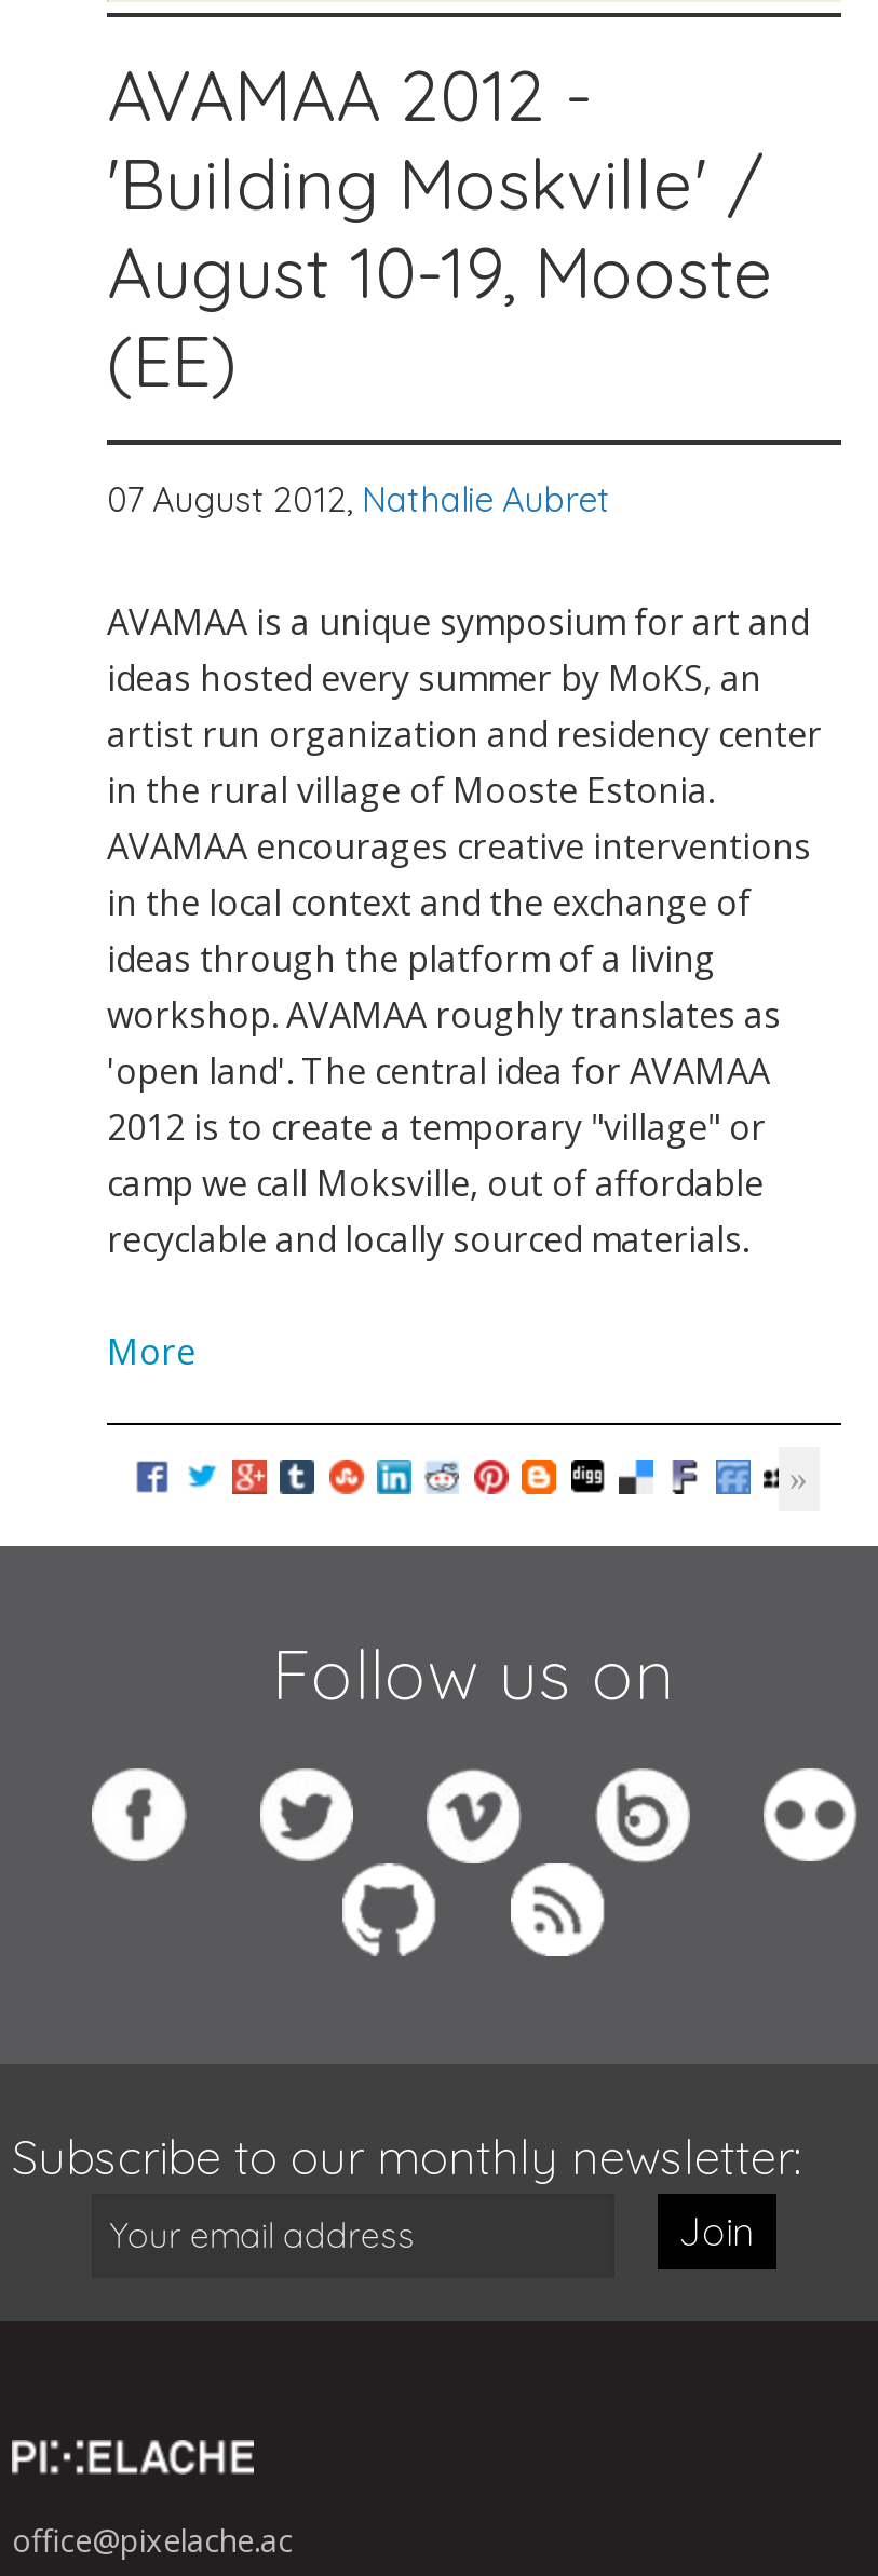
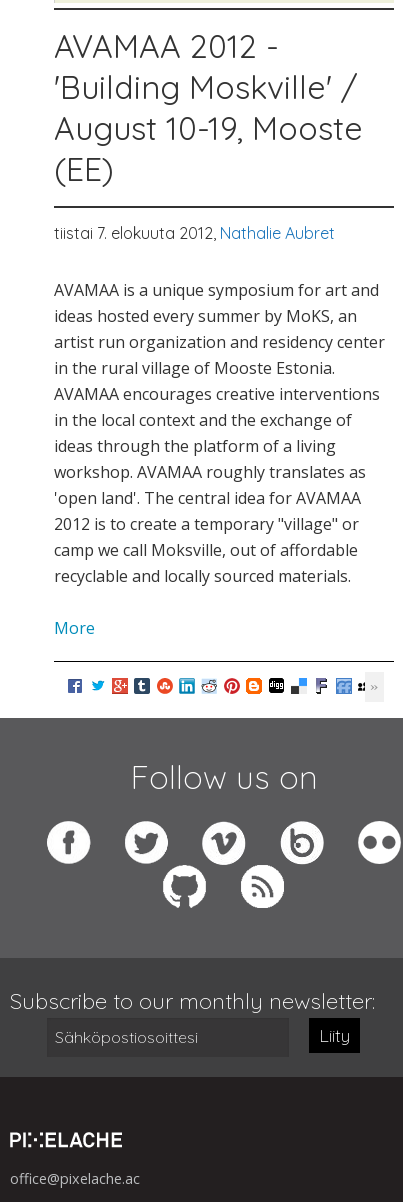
- 07 August 2012, Nathalie Aubret
+ tiistai 7. elokuuta 2012, Nathalie Aubret

- Join
+ Liity
